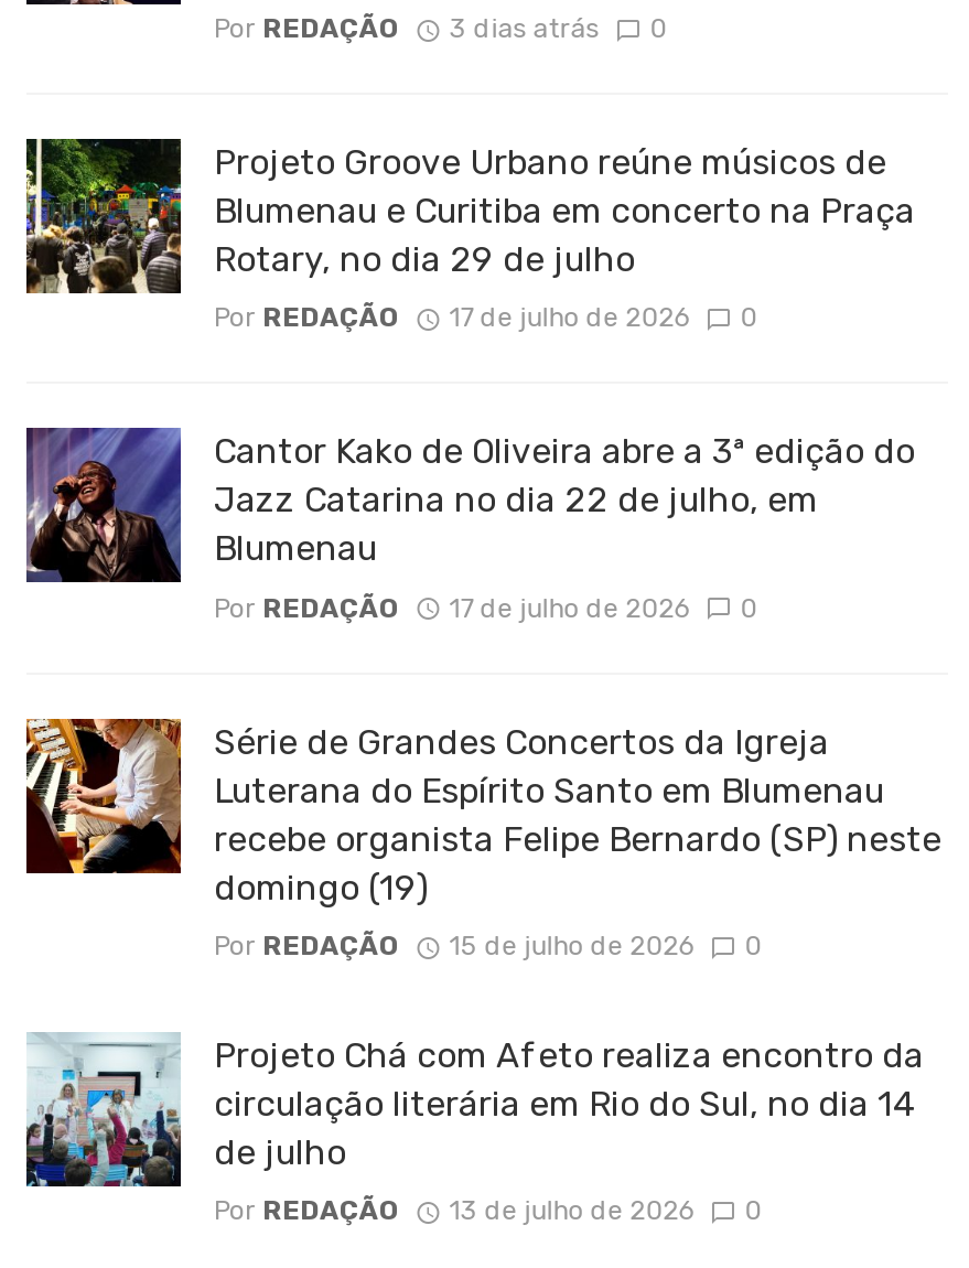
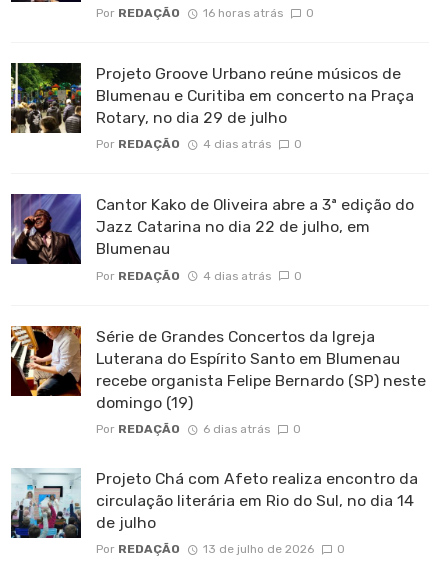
- Por REDAÇÃO 3 dias atrás 0
+ Por REDAÇÃO 16 horas atrás 0

- Por REDAÇÃO 17 de julho de 2026 0
+ Por REDAÇÃO 4 dias atrás 0

- Por REDAÇÃO 17 de julho de 2026 0
+ Por REDAÇÃO 4 dias atrás 0

- Por REDAÇÃO 15 de julho de 2026 0
+ Por REDAÇÃO 6 dias atrás 0
